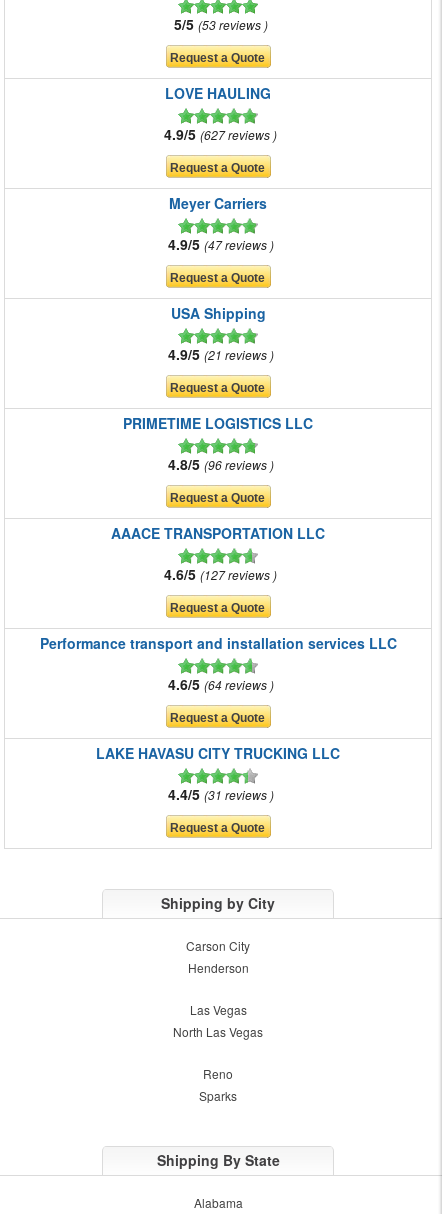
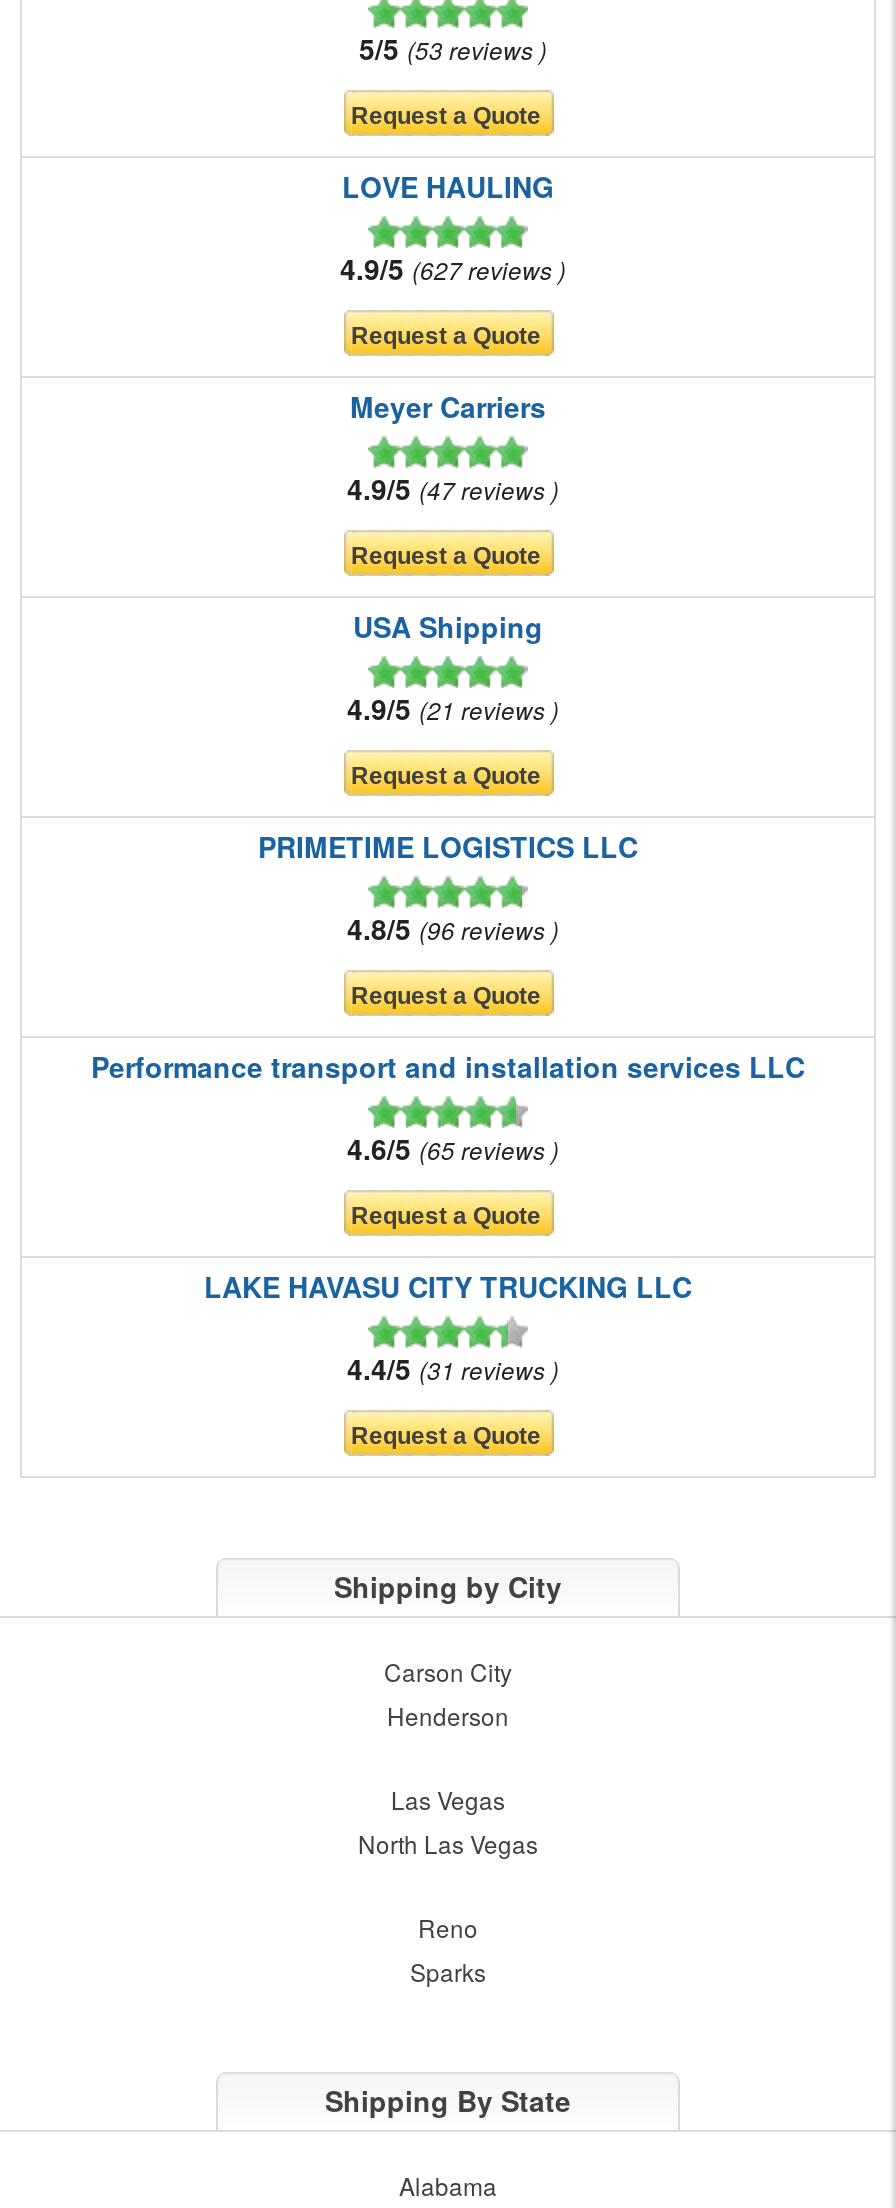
- AAACE TRANSPORTATION LLC
- 4.6/5 127 reviews

- 4.6/5 64 reviews
+ 4.6/5 65 reviews
